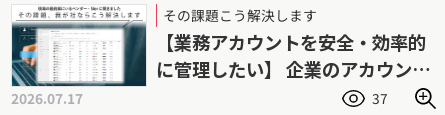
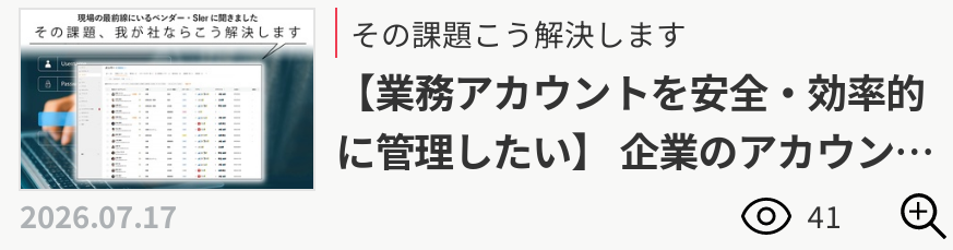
- 37
+ 41
